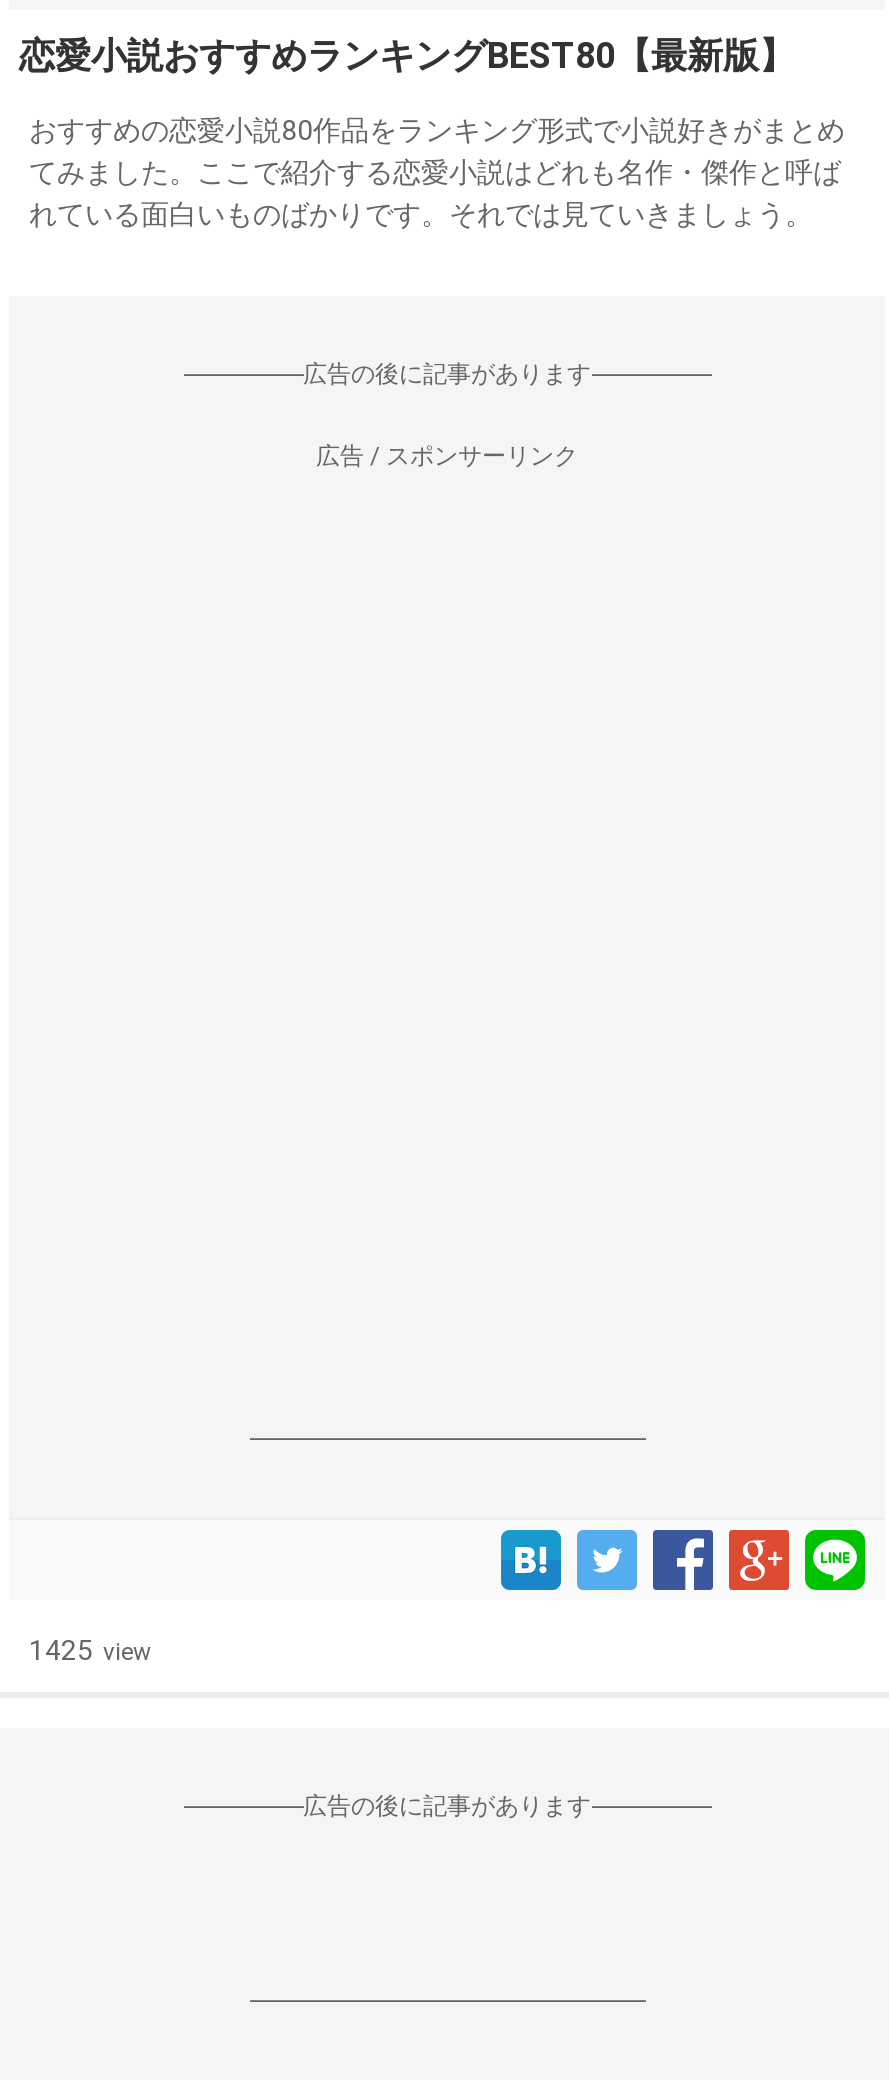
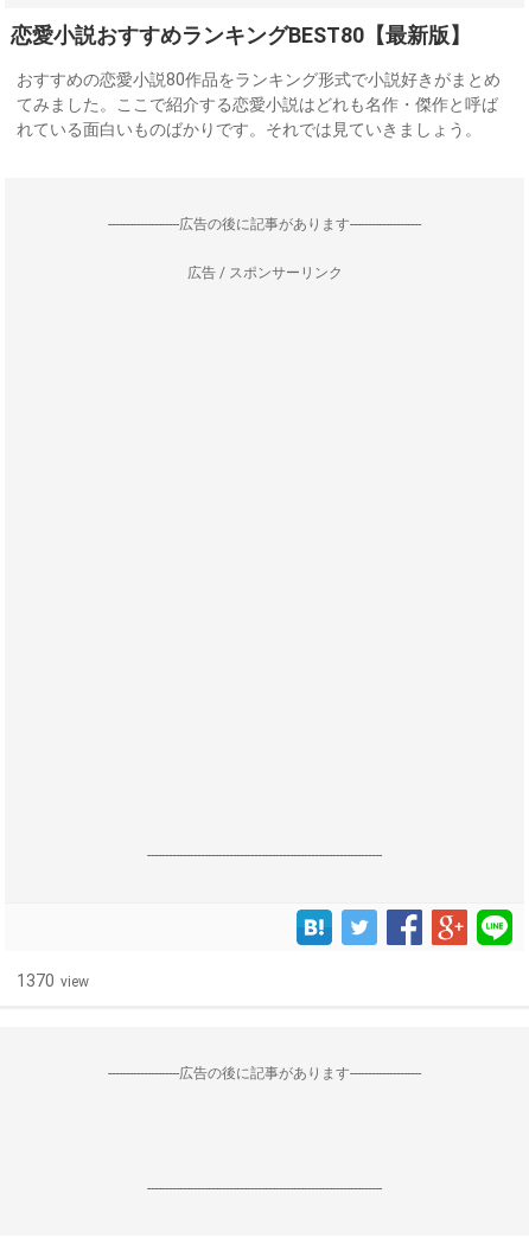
- 1425 view
+ 1370 view
